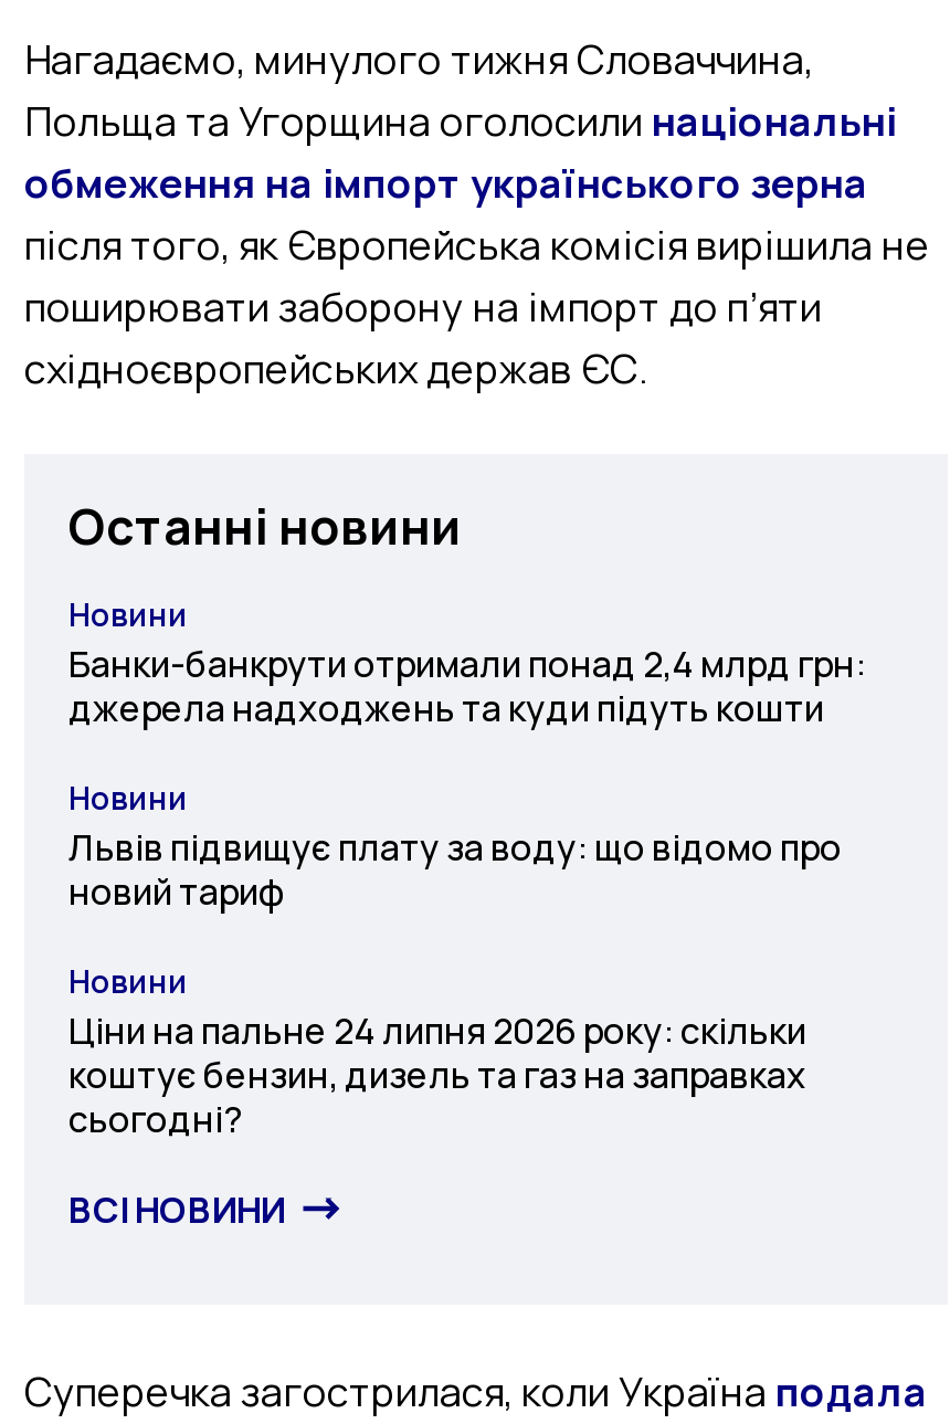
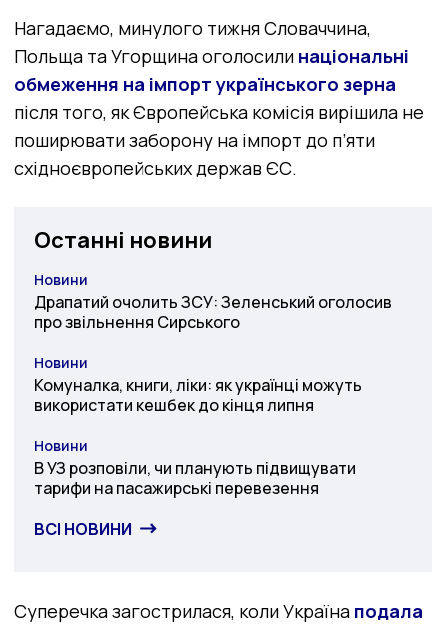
- Банки-банкрути отримали понад 2,4 млрд грн:
- джерела надходжень та куди підуть кошти
+ Драпатий очолить ЗСУ: Зеленський оголосив
+ про звільнення Сирського

- Львів підвищує плату за воду: що відомо про
- новий тариф
+ Комуналка, книги, ліки: як українці можуть
+ використати кешбек до кінця липня

- Ціни на пальне 24 липня 2026 року: скільки
- коштує бензин, дизель та газ на заправках
- сьогодні?
+ В УЗ розповіли, чи планують підвищувати
+ тарифи на пасажирські перевезення
